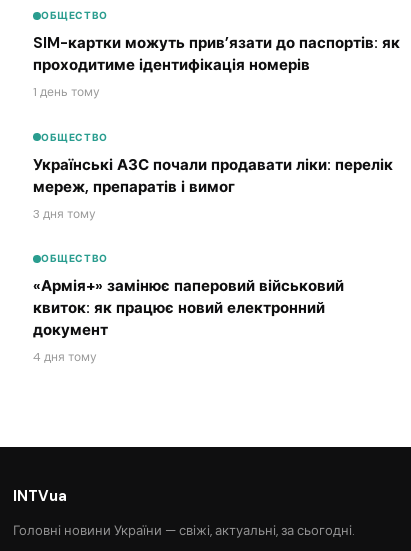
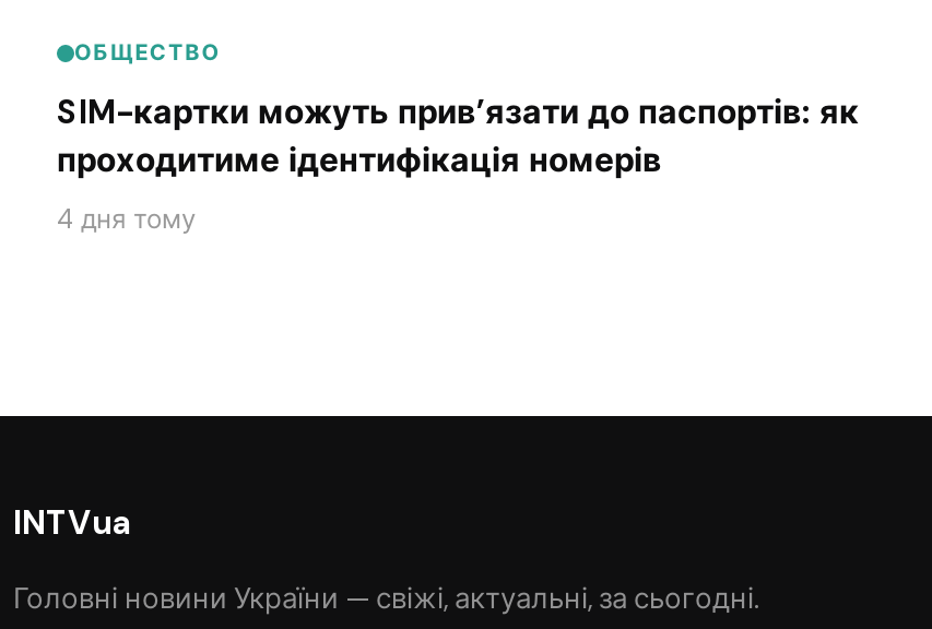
- 1 день тому
- ОБЩЕСТВО
- Українські АЗС почали продавати ліки: перелік
- мереж, препаратів і вимог
- 3 дня тому
- ОБЩЕСТВО
- «Армія+» замінює паперовий військовий
- квиток: як працює новий електронний
- документ
